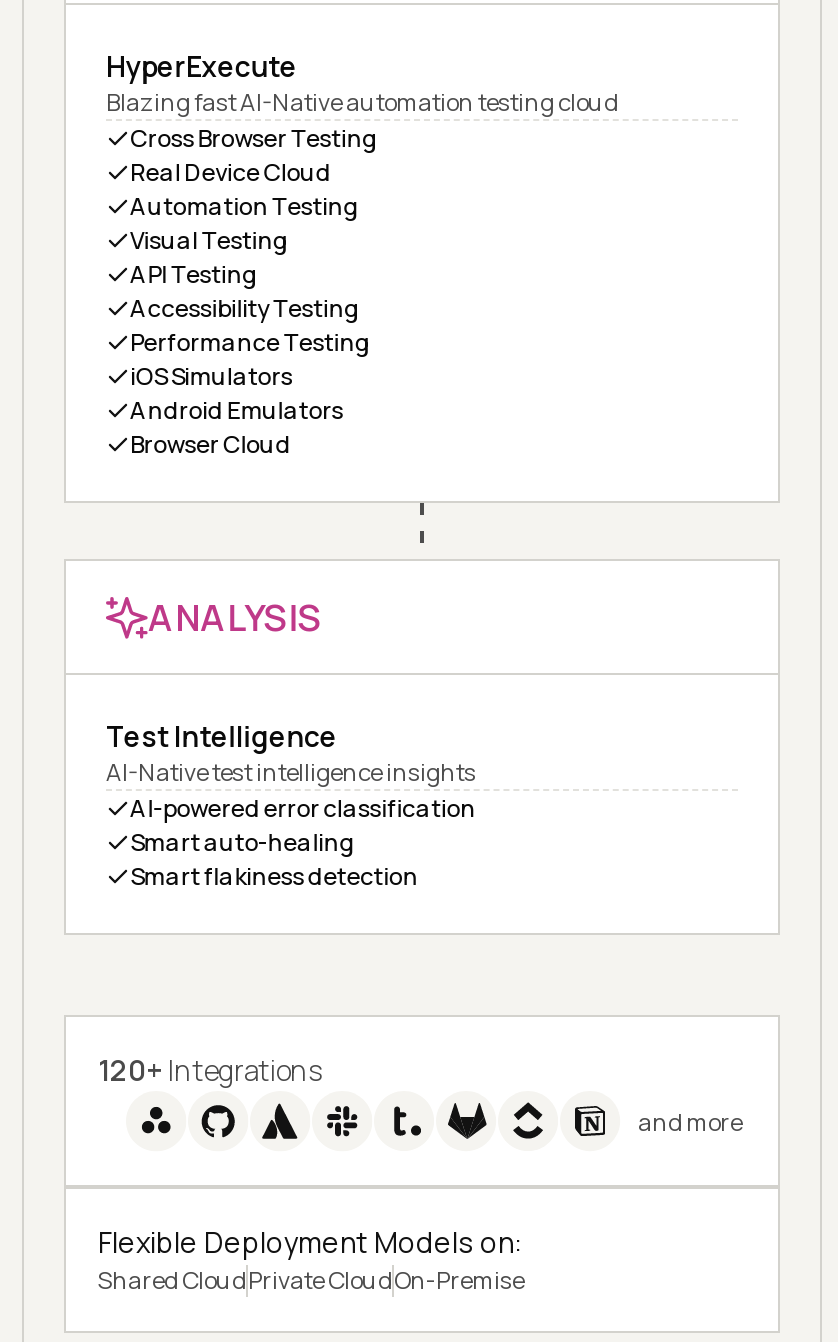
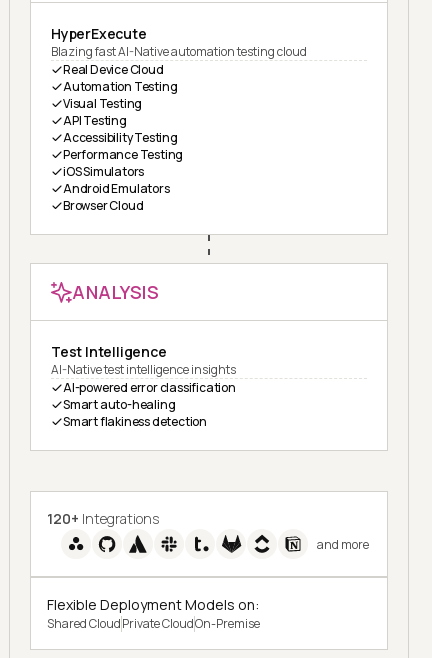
- Cross Browser Testing
